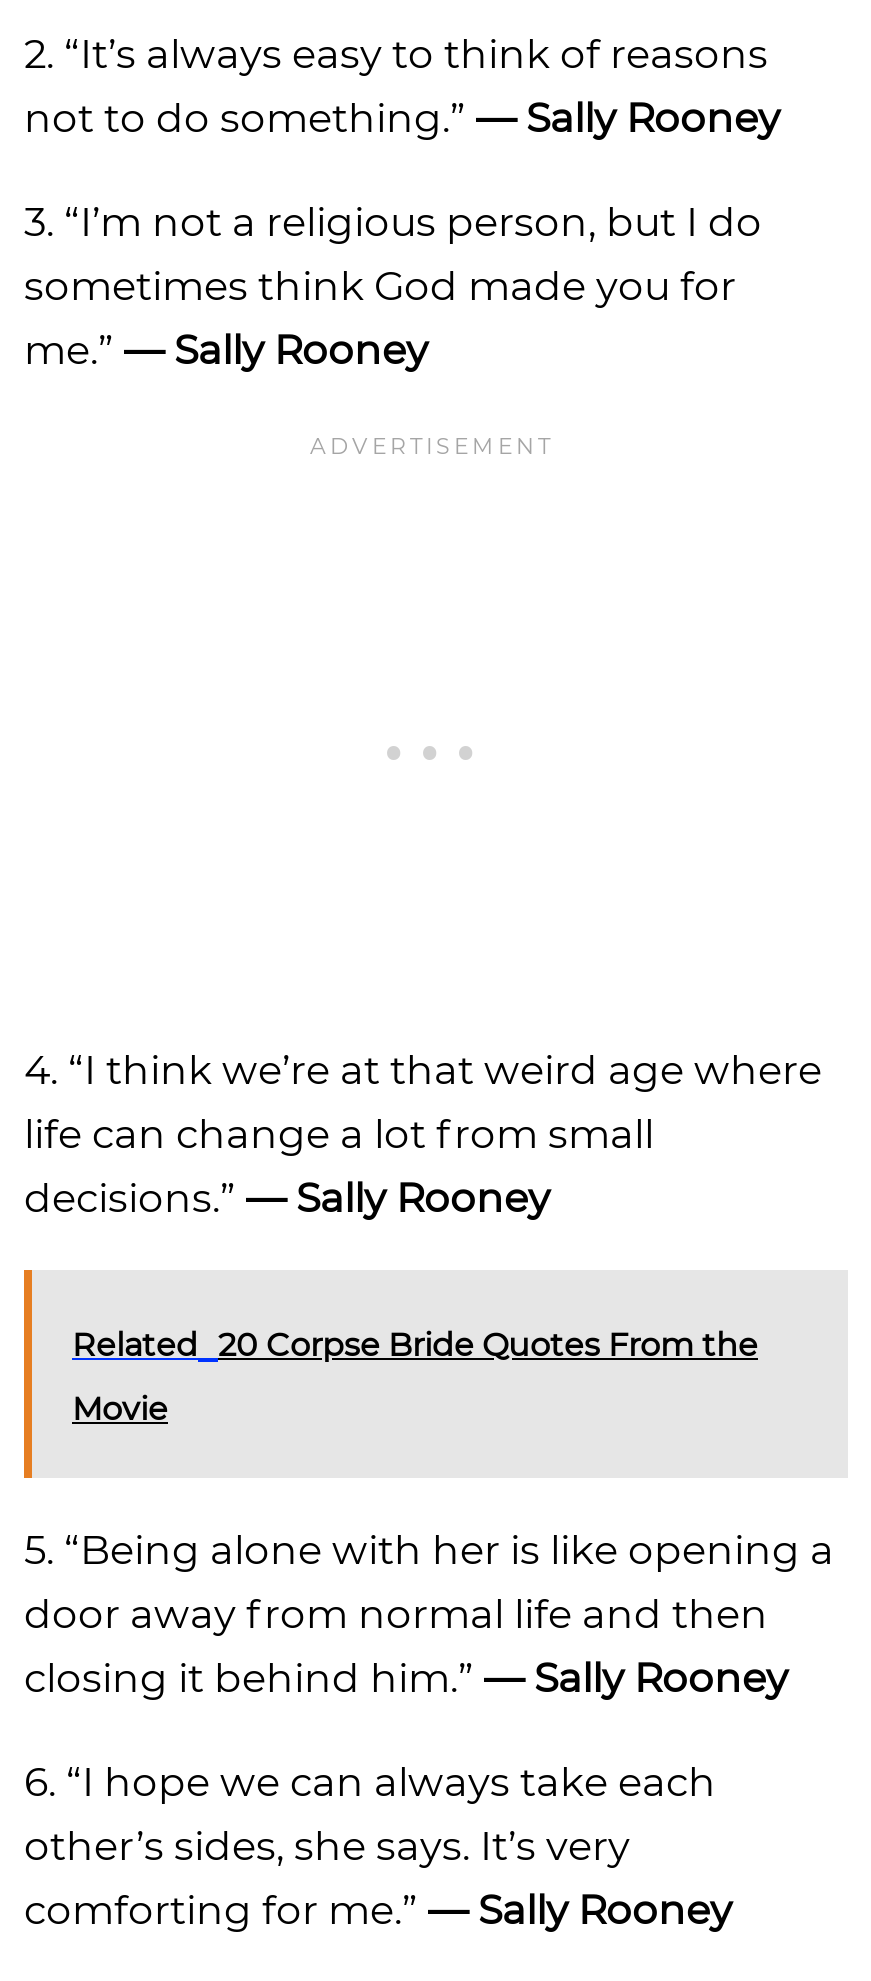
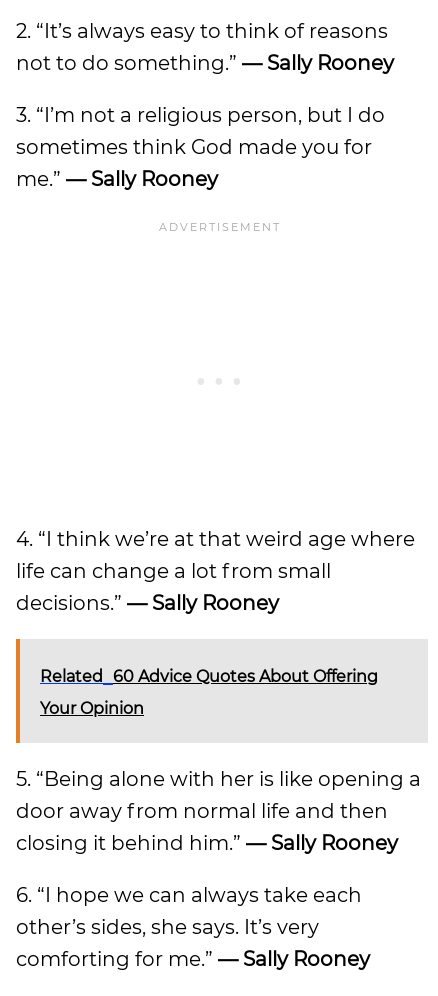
- Related 20 Corpse Bride Quotes From the
+ Related 60 Advice Quotes About Offering

- Movie
+ Your Opinion
